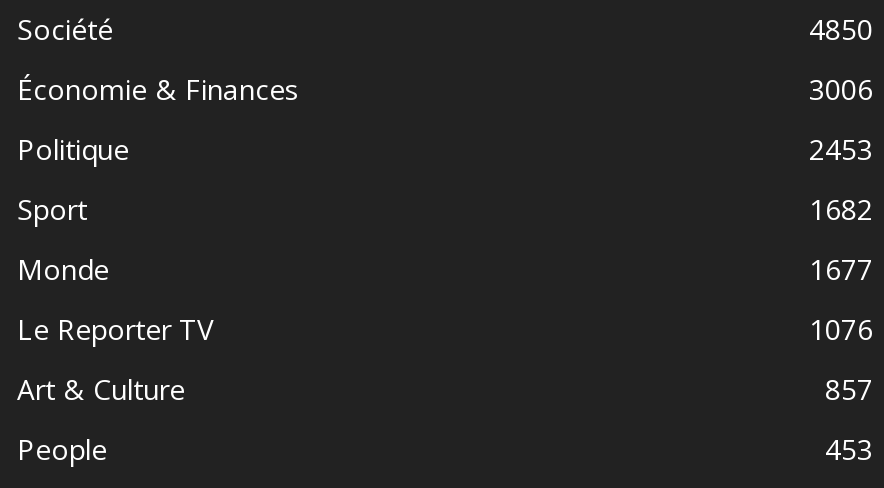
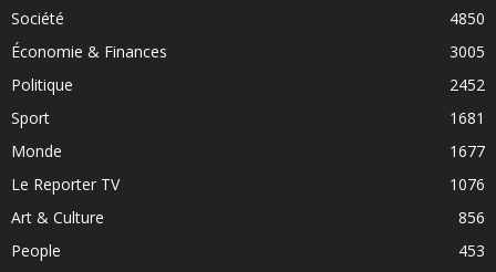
- 3006
+ 3005

- 2453
+ 2452

- 1682
+ 1681

- 857
+ 856
